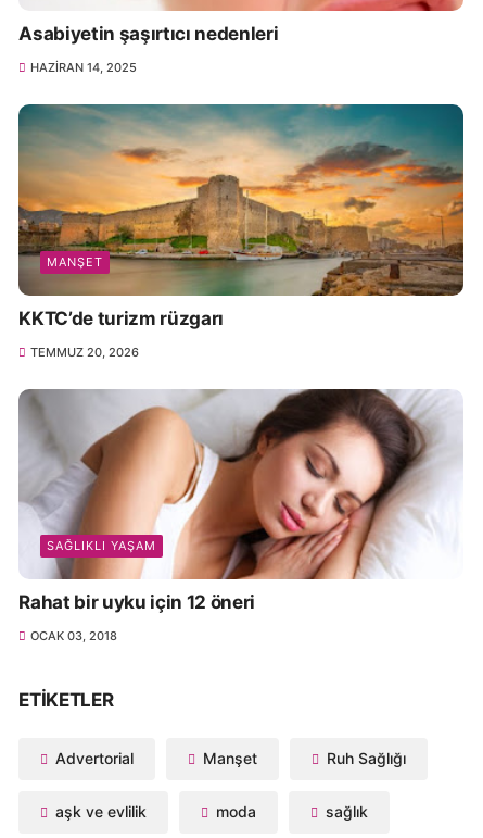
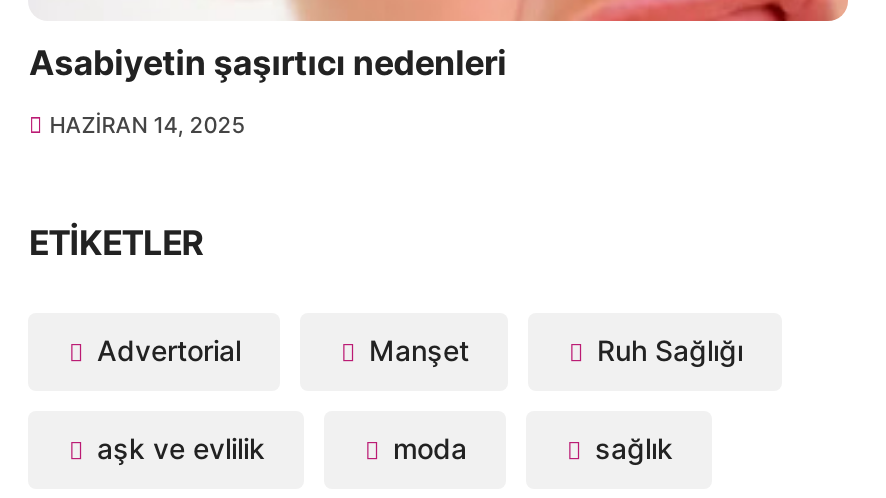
- [image]
- MANŞET
- KKTC’de turizm rüzgarı
- TEMMUZ 20, 2026

- [image]
- SAĞLIKLI YAŞAM
- Rahat bir uyku için 12 öneri
- OCAK 03, 2018
